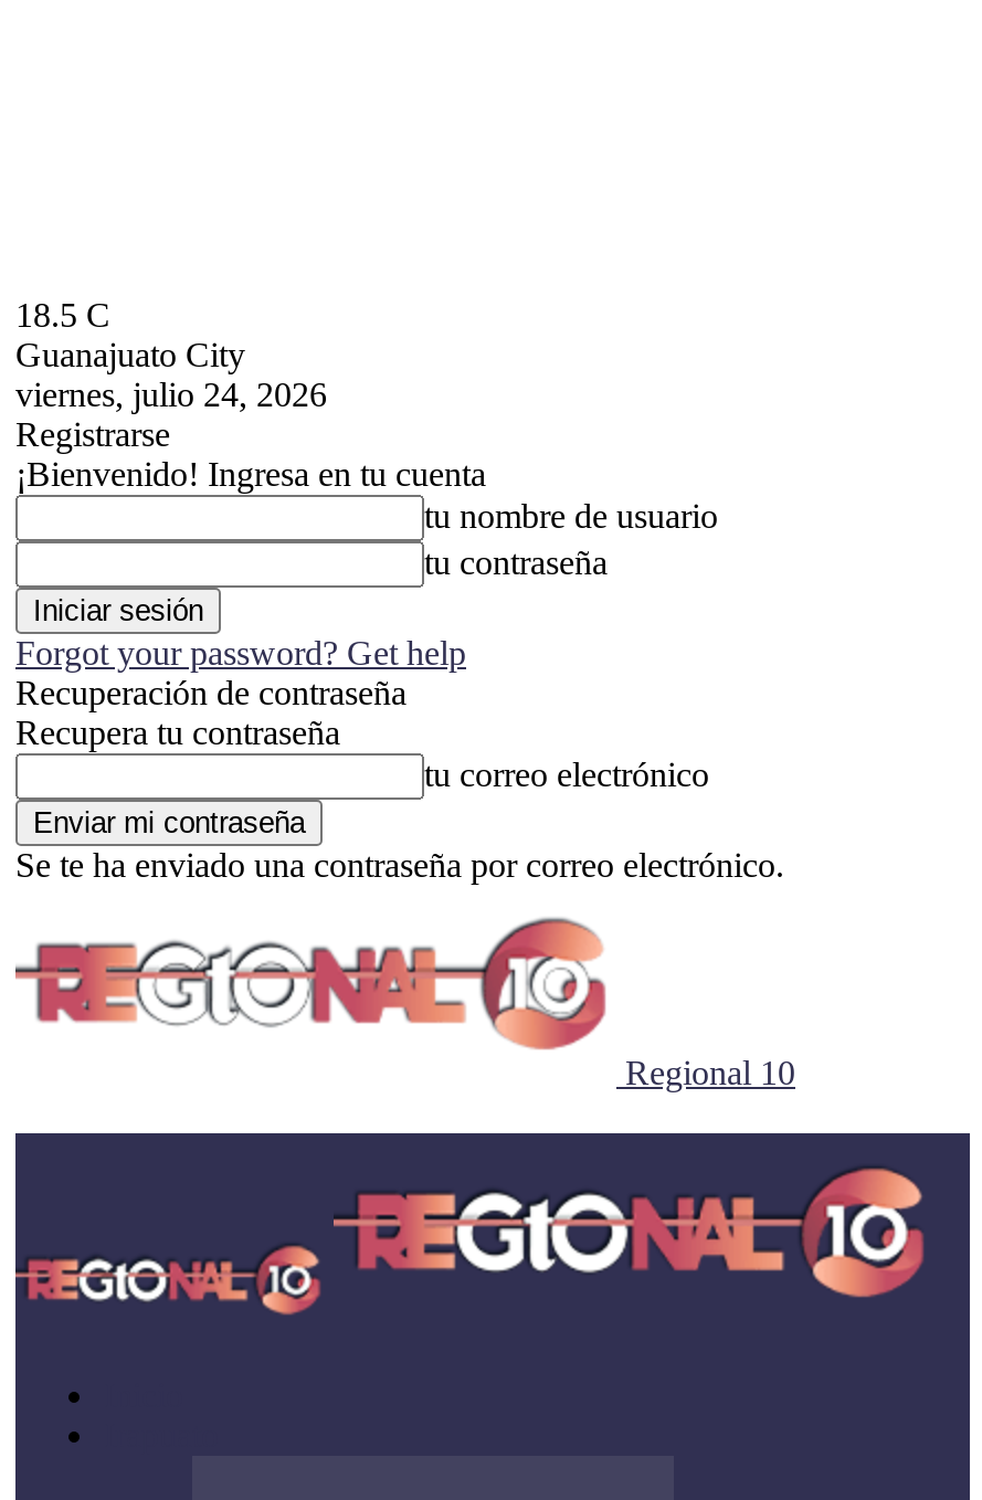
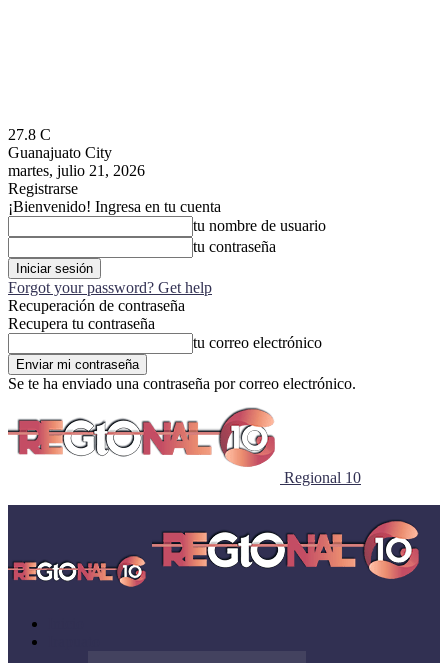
- 18.5 C
+ 27.8 C

- viernes, julio 24, 2026
+ martes, julio 21, 2026
